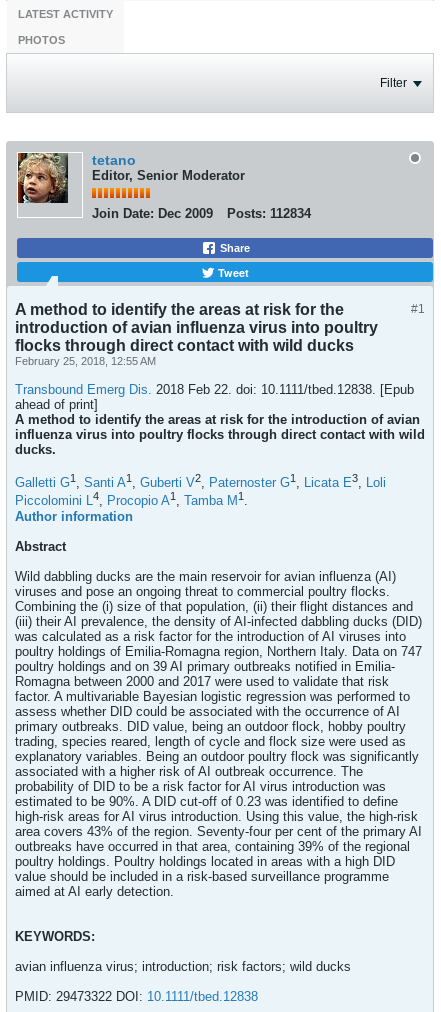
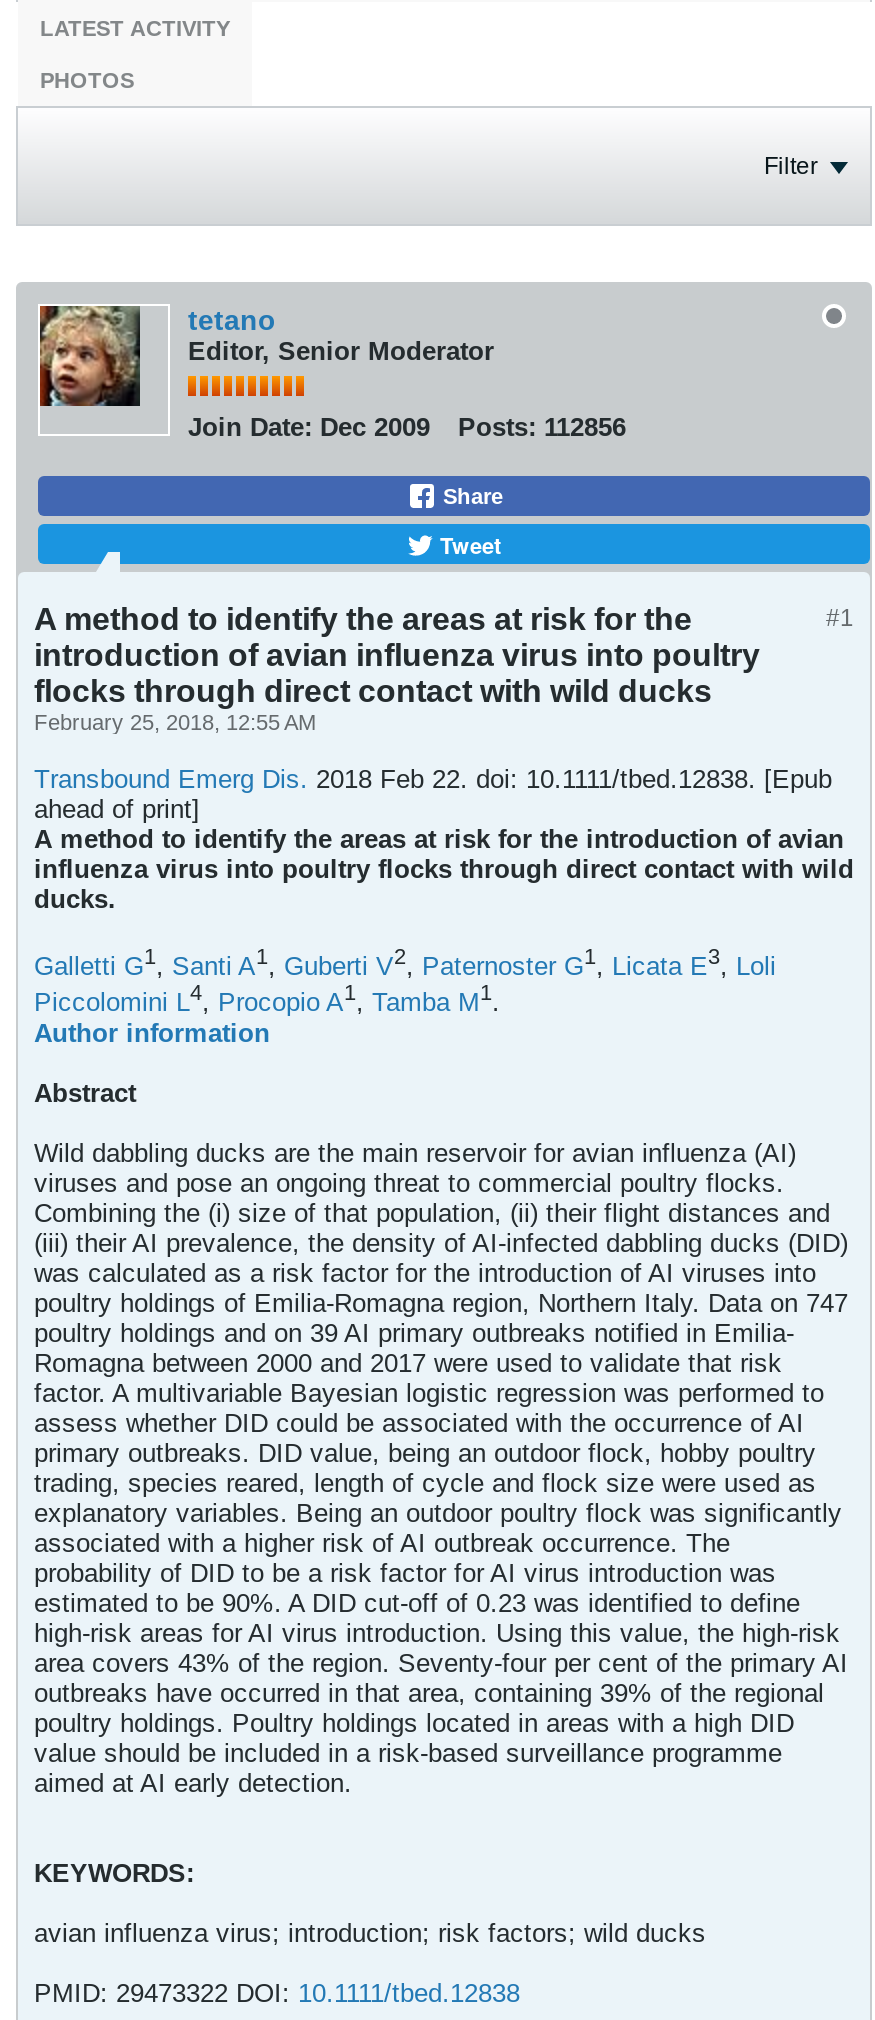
- Join Date: Dec 2009 Posts: 112834
+ Join Date: Dec 2009 Posts: 112856
